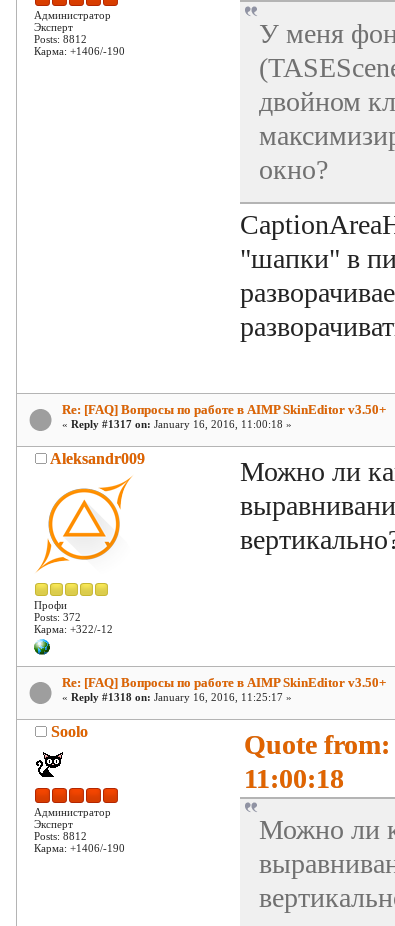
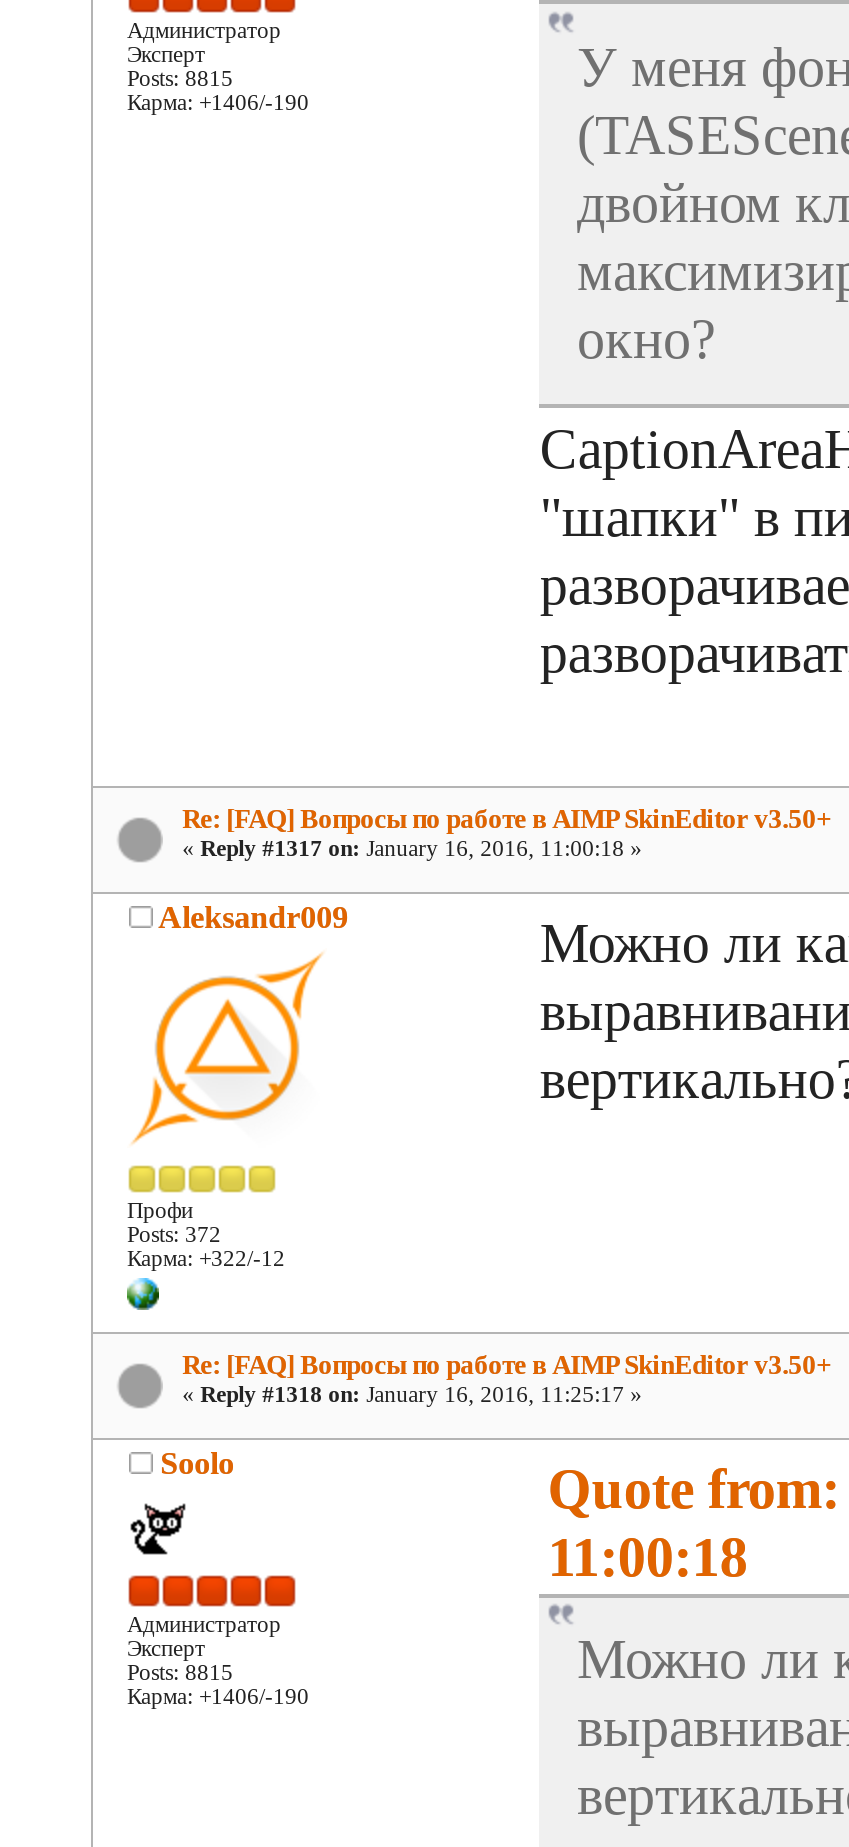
- Posts: 8812
+ Posts: 8815

- Posts: 8812
+ Posts: 8815
